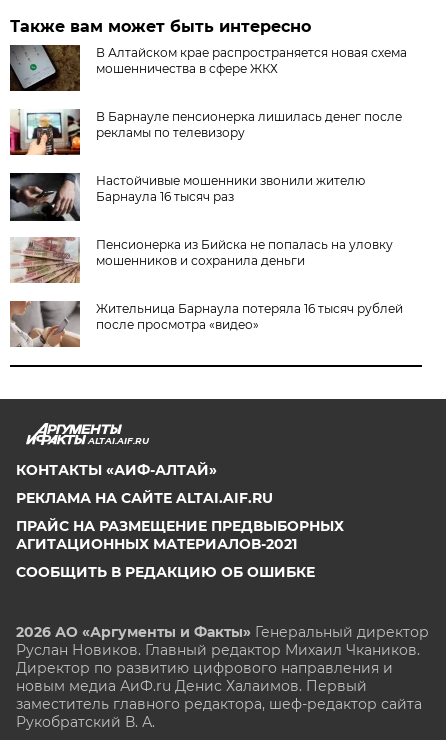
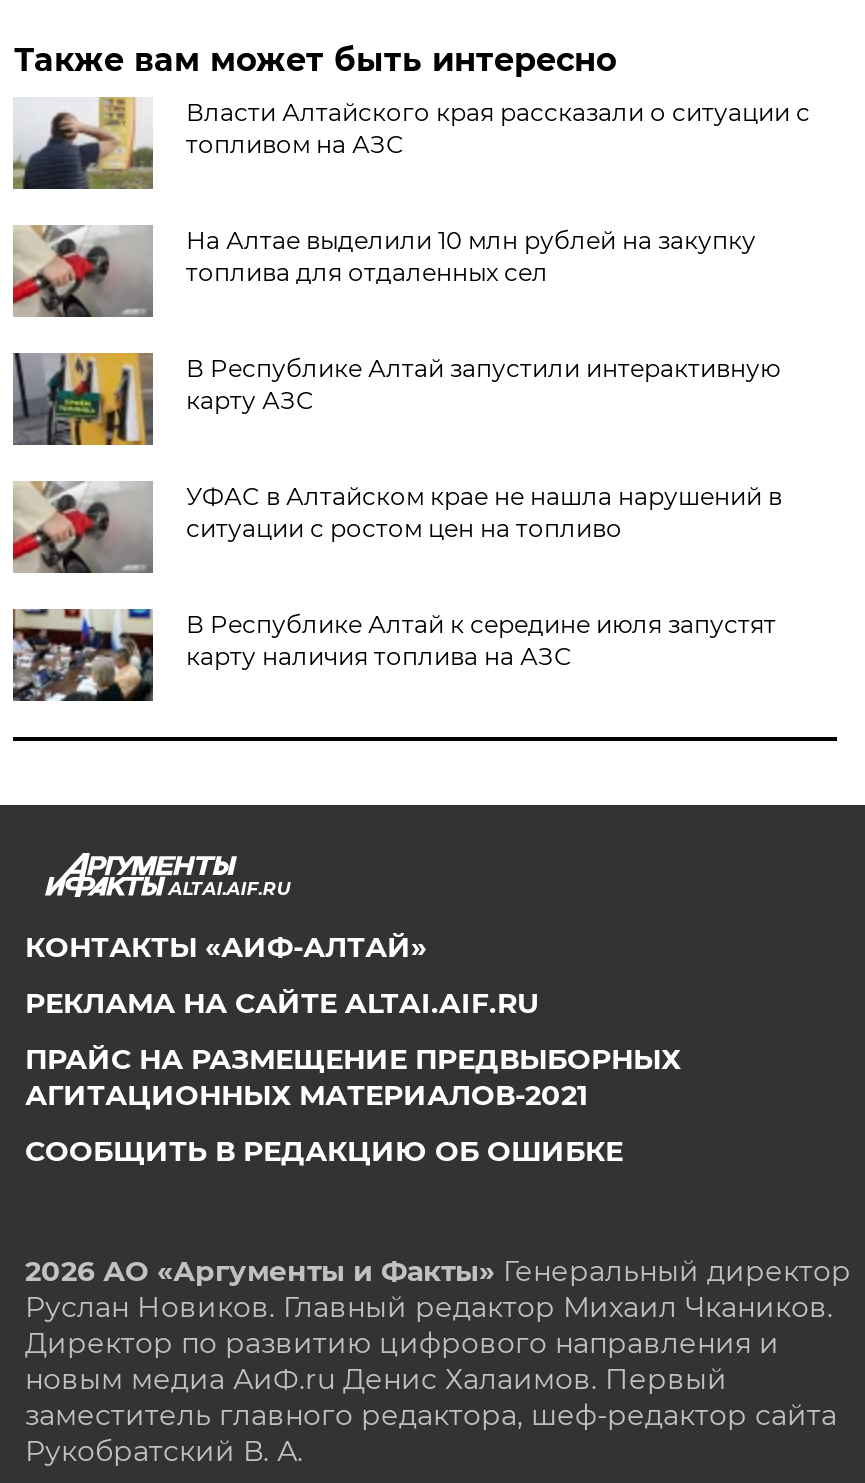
- [image]
- В Алтайском крае распространяется новая схема
- мошенничества в сфере ЖКХ
+ [image]
+ Власти Алтайского края рассказали о ситуации с
+ топливом на АЗС

- [image]
- В Барнауле пенсионерка лишилась денег после
- рекламы по телевизору
+ [image]
+ На Алтае выделили 10 млн рублей на закупку
+ топлива для отдаленных сел

- [image]
- Настойчивые мошенники звонили жителю
- Барнаула 16 тысяч раз
+ [image]
+ В Республике Алтай запустили интерактивную
+ карту АЗС

- [image]
- Пенсионерка из Бийска не попалась на уловку
- мошенников и сохранила деньги
+ [image]
+ УФАС в Алтайском крае не нашла нарушений в
+ ситуации с ростом цен на топливо

- [image]
- Жительница Барнаула потеряла 16 тысяч рублей
- после просмотра «видео»
+ [image]
+ В Республике Алтай к середине июля запустят
+ карту наличия топлива на АЗС
